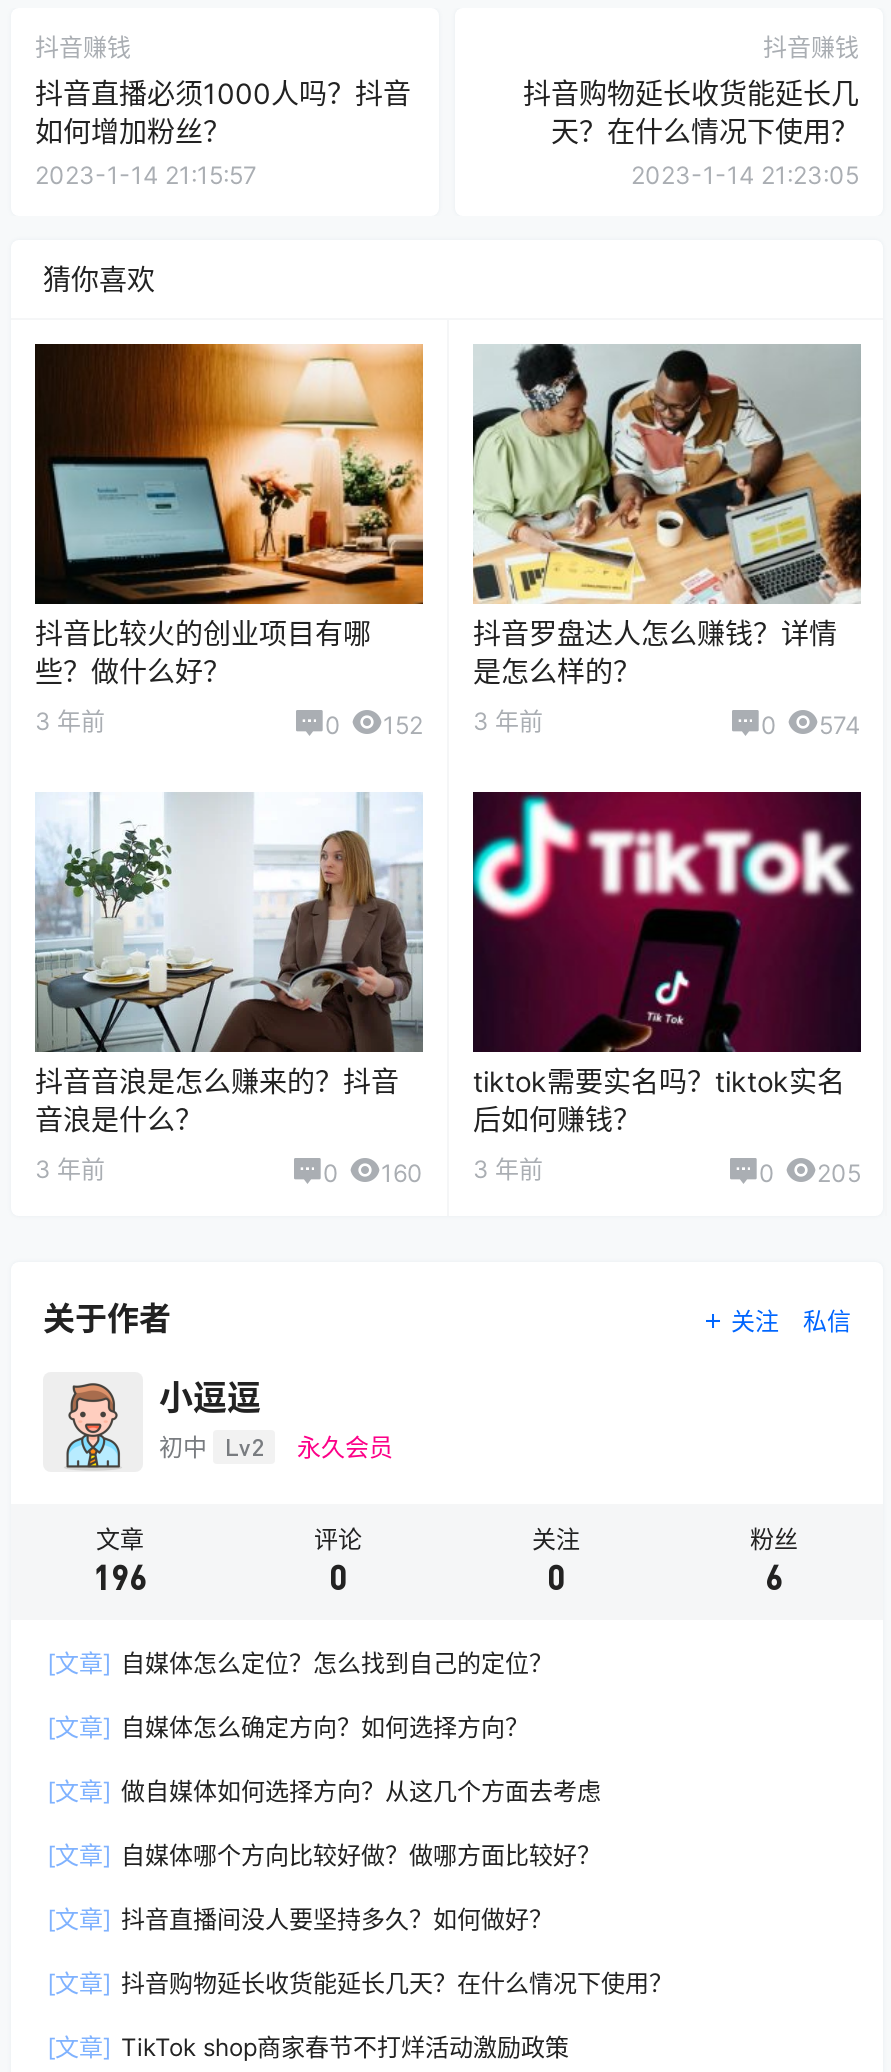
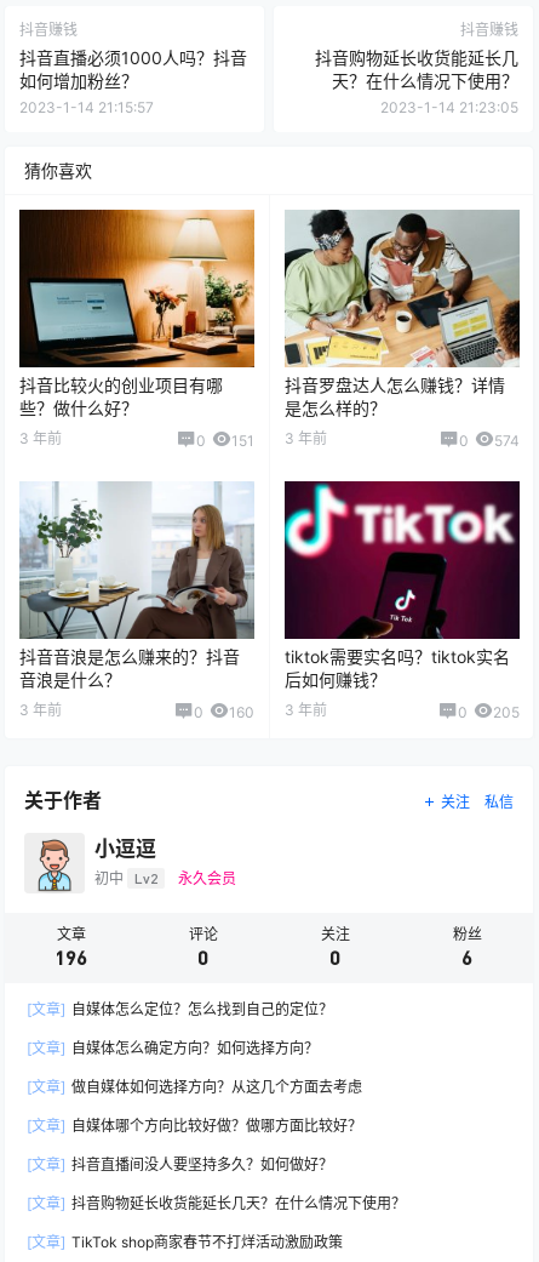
- 152
+ 151
